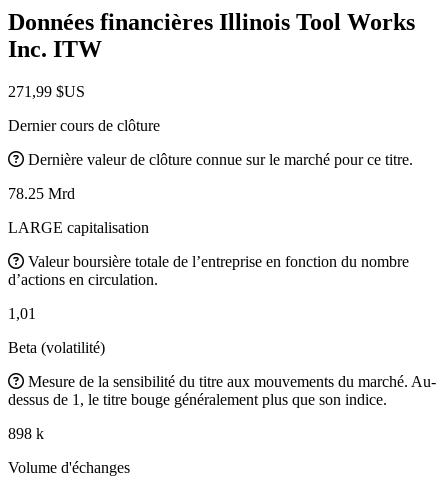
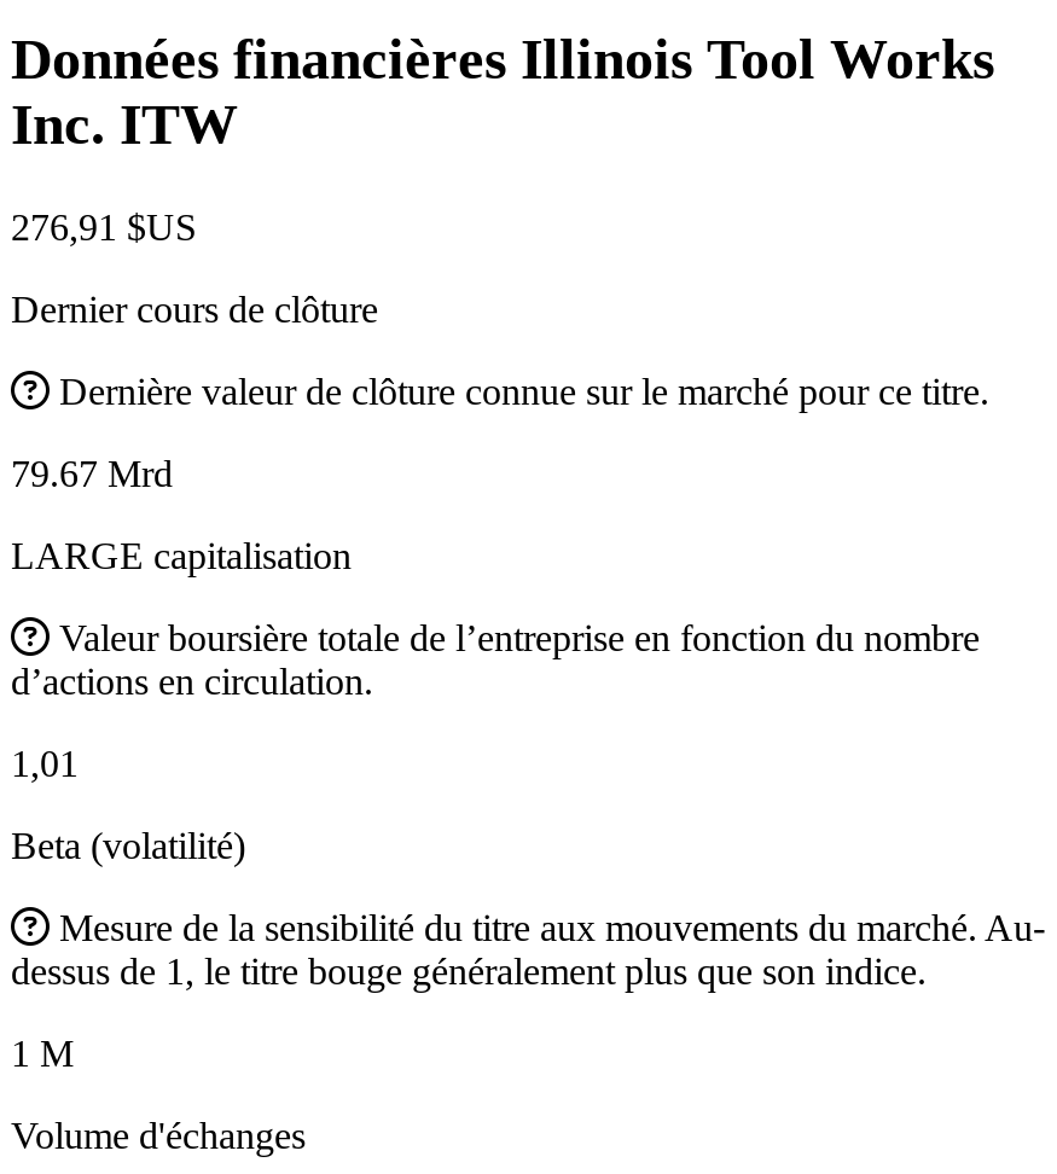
- 271,99 $US
+ 276,91 $US

- 78.25 Mrd
+ 79.67 Mrd

- 898 k
+ 1 M
